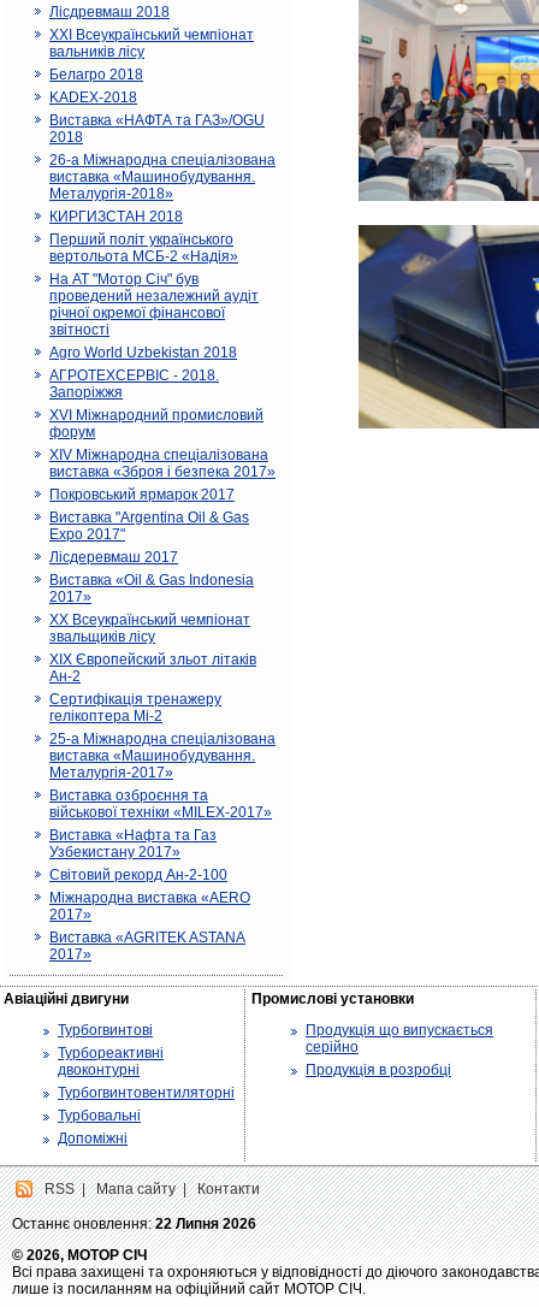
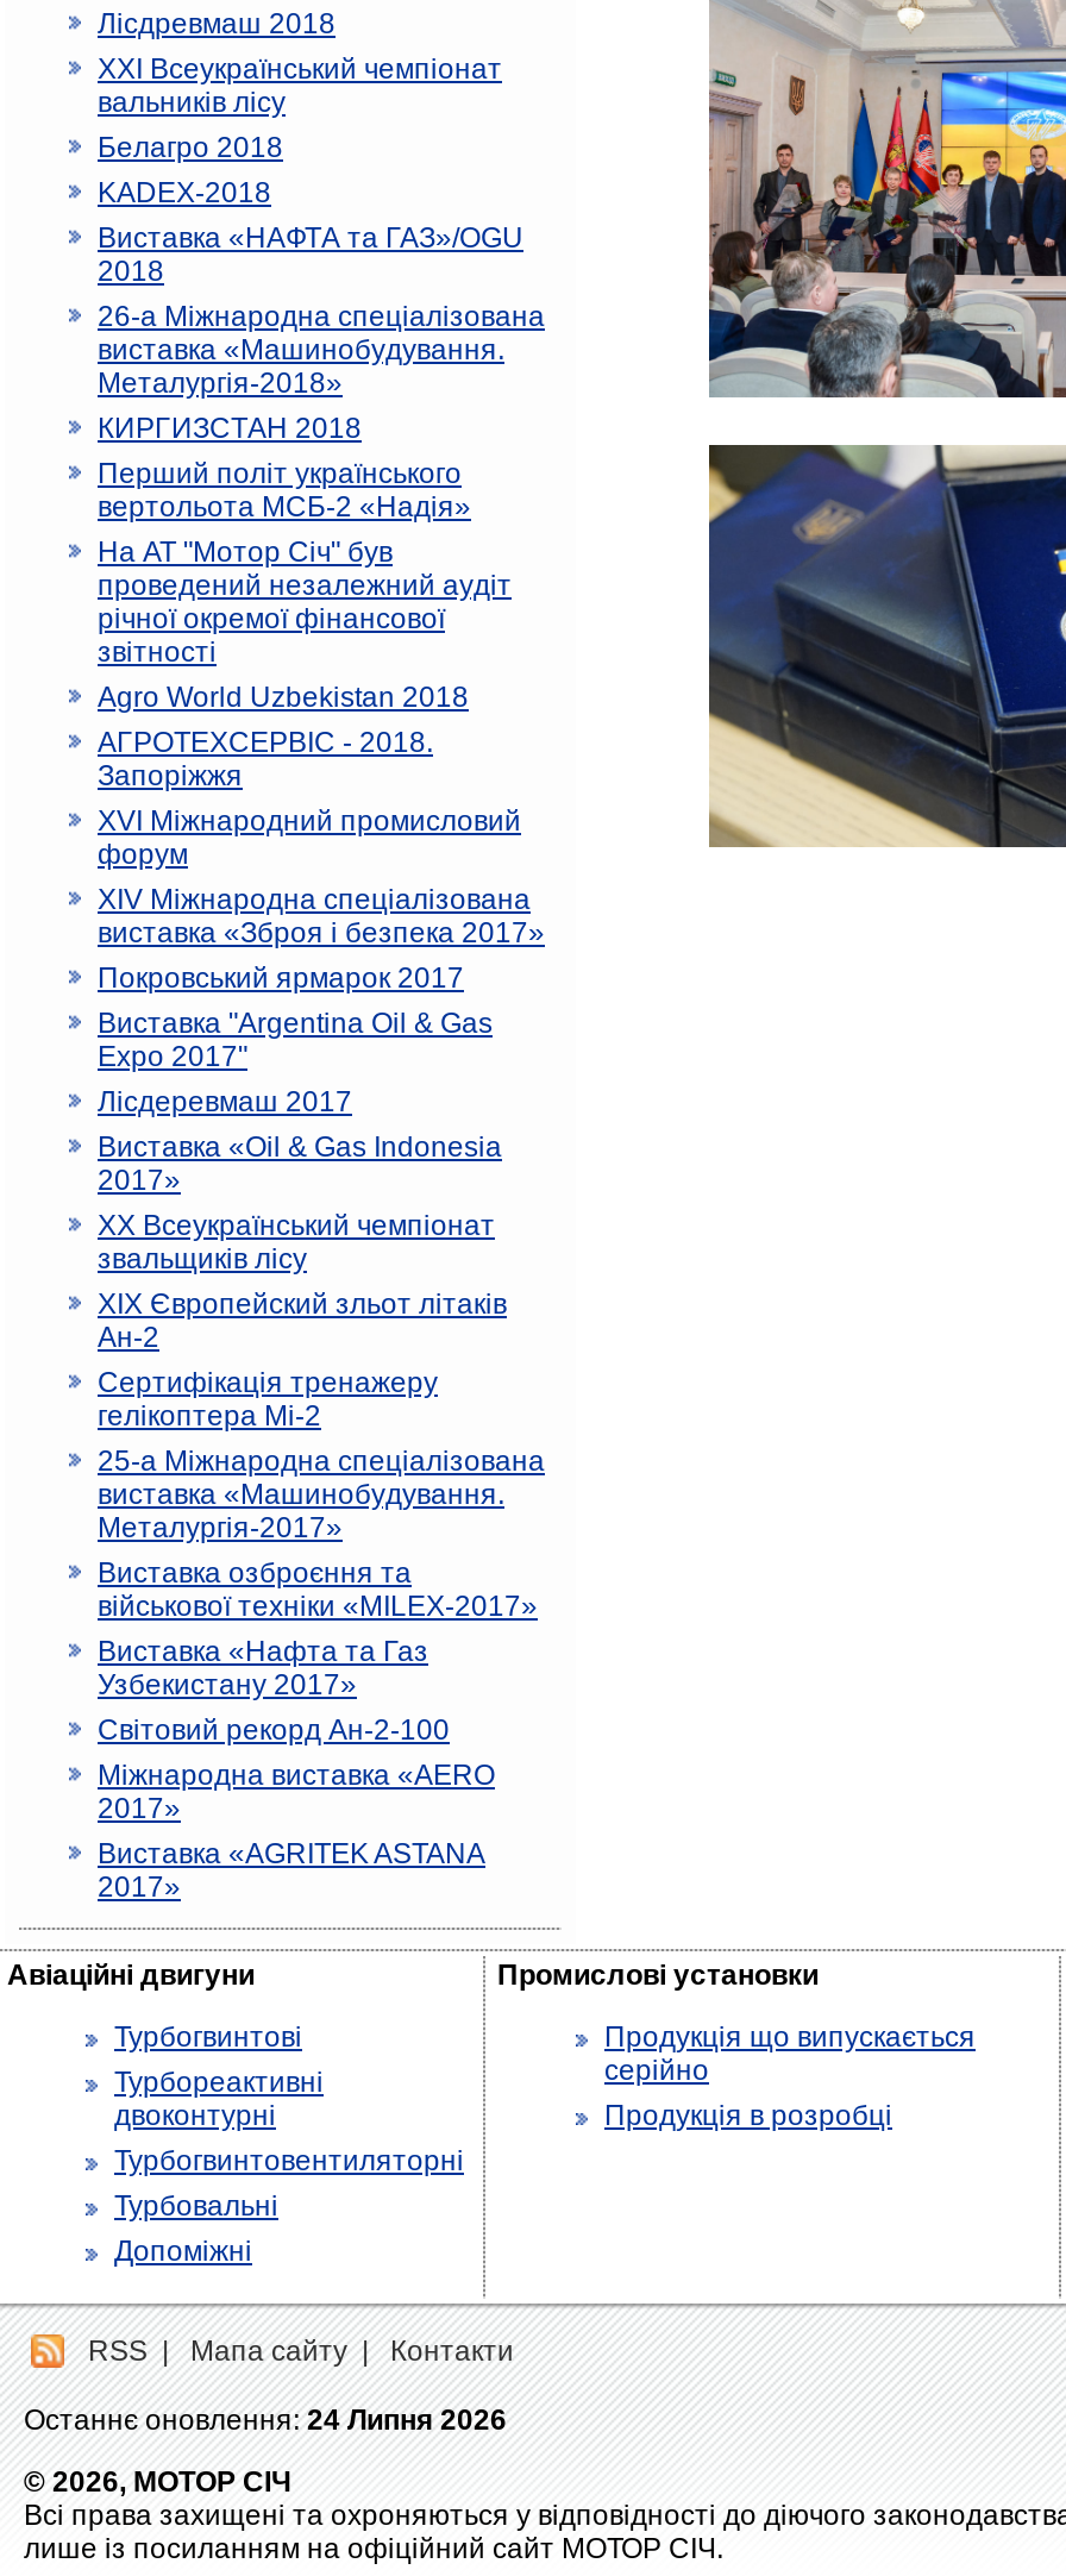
- Останнє оновлення: 22 Липня 2026
+ Останнє оновлення: 24 Липня 2026
